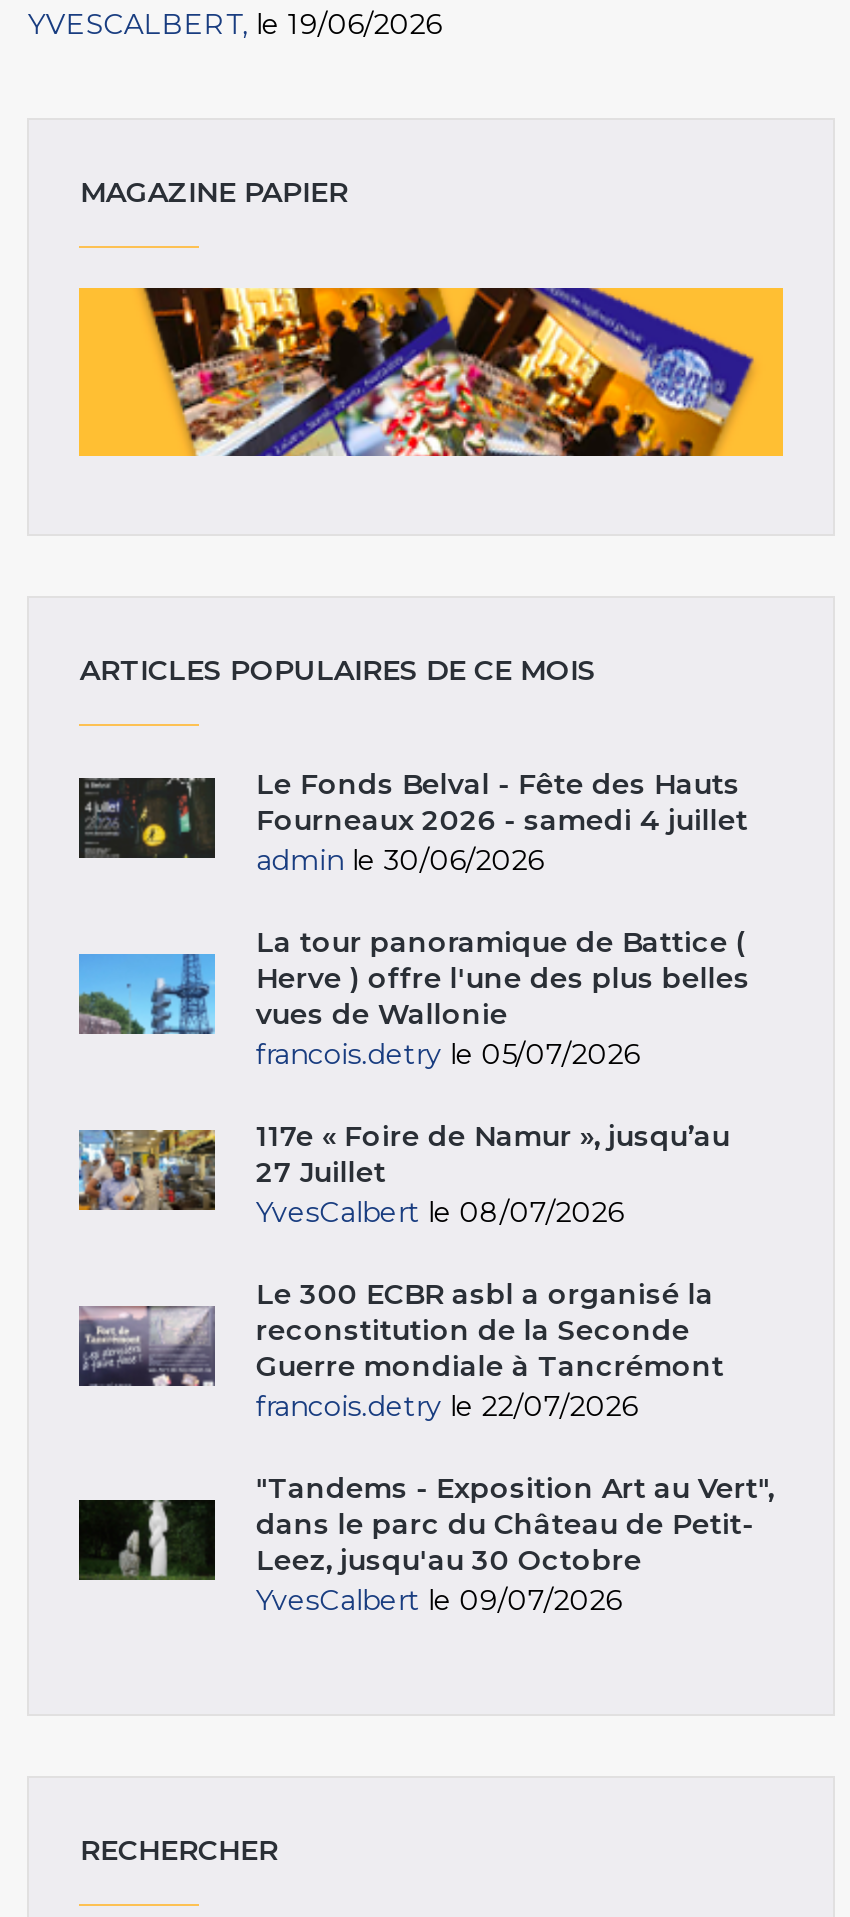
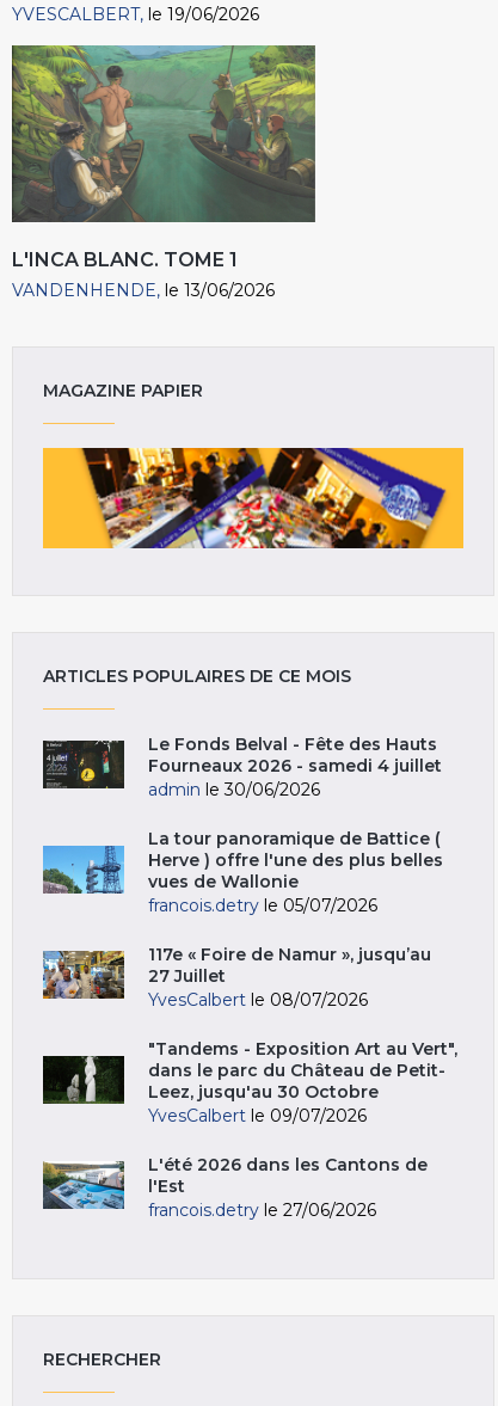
+ [image]
+ L'INCA BLANC. TOME 1
+ VANDENHENDE le 13/06/2026

moved down: [image] | MAGAZINE PAPIER | ARTICLES POPULAIRES DE CE MOIS | ... | 27 Juillet | YvesCalbert le 08/07/2026

- [image]
- Le 300 ECBR asbl a organisé la
- reconstitution de la Seconde
- Guerre mondiale à Tancrémont
- francois.detry le 22/07/2026

+ [image]
+ L'été 2026 dans les Cantons de
+ l'Est
+ francois.detry le 27/06/2026
